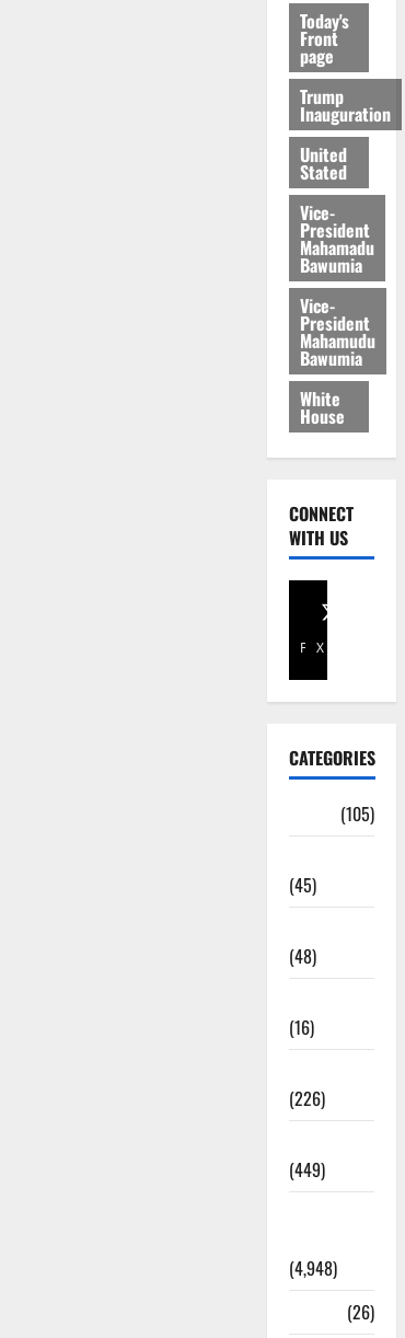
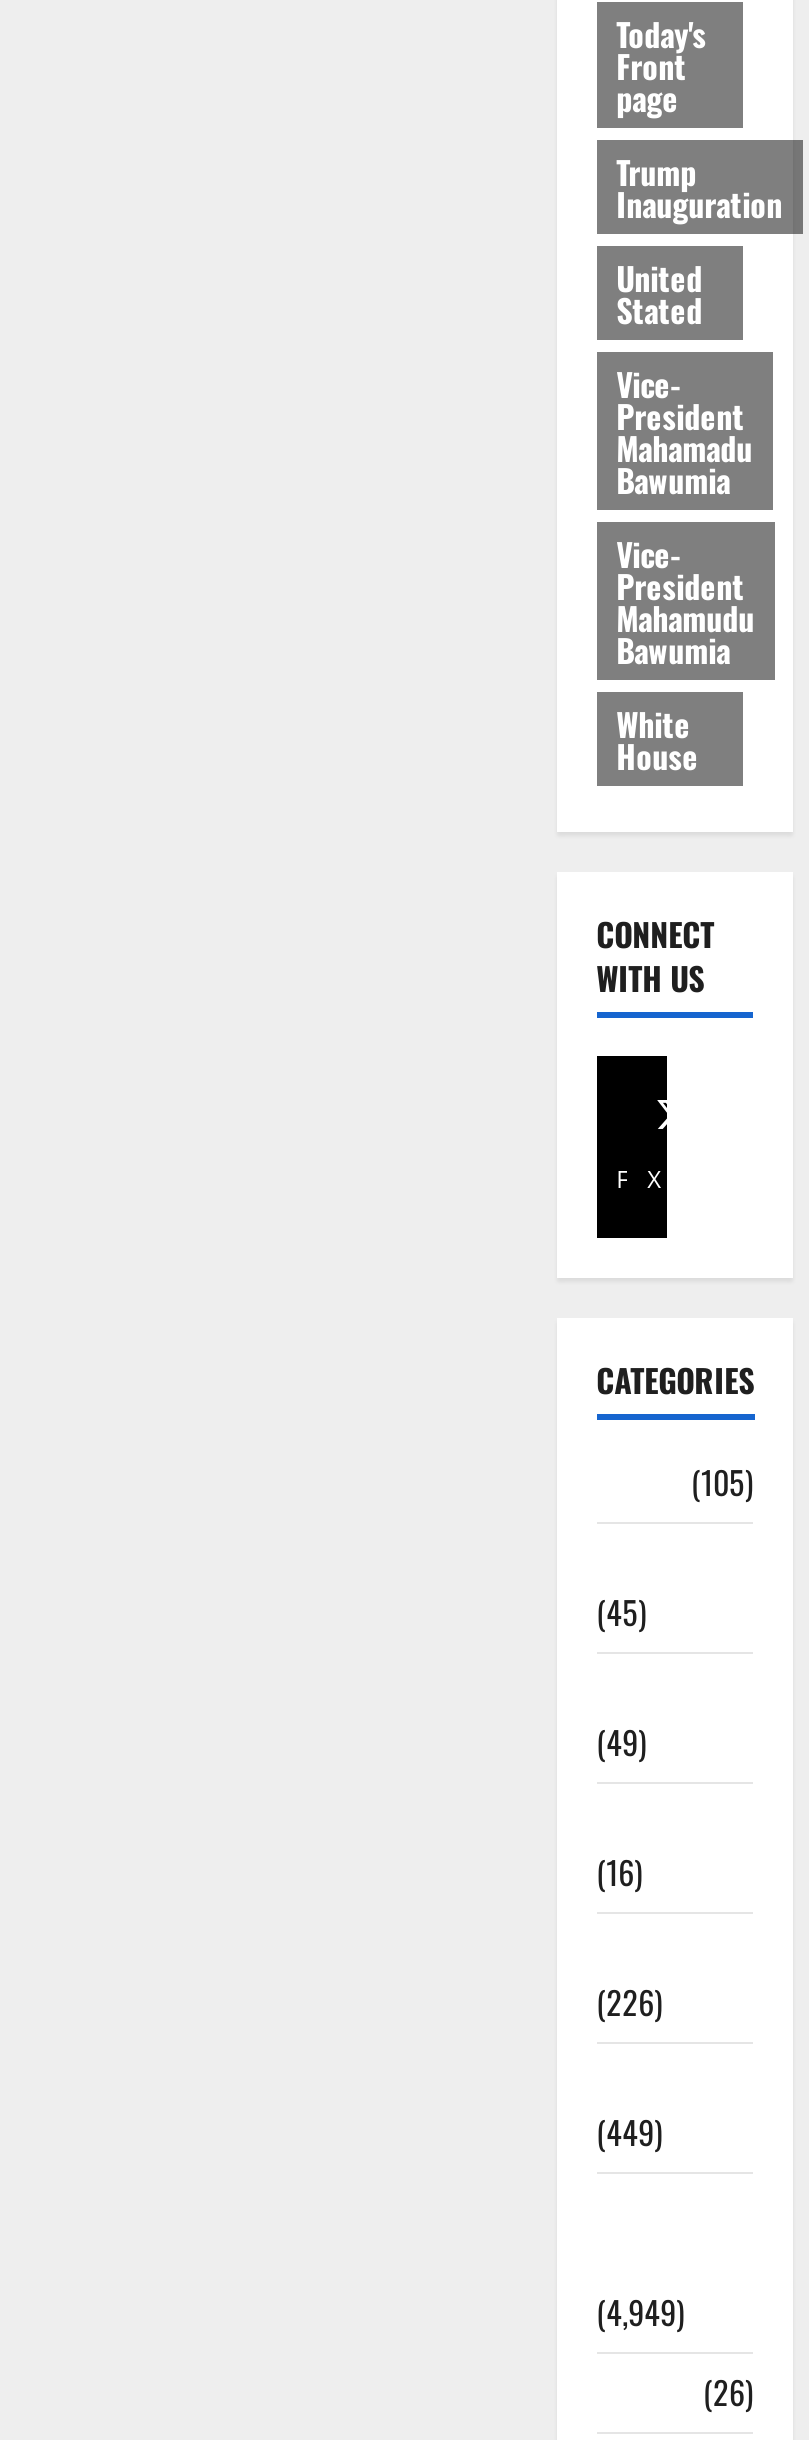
- (48)
+ (49)

- (4,948)
+ (4,949)
